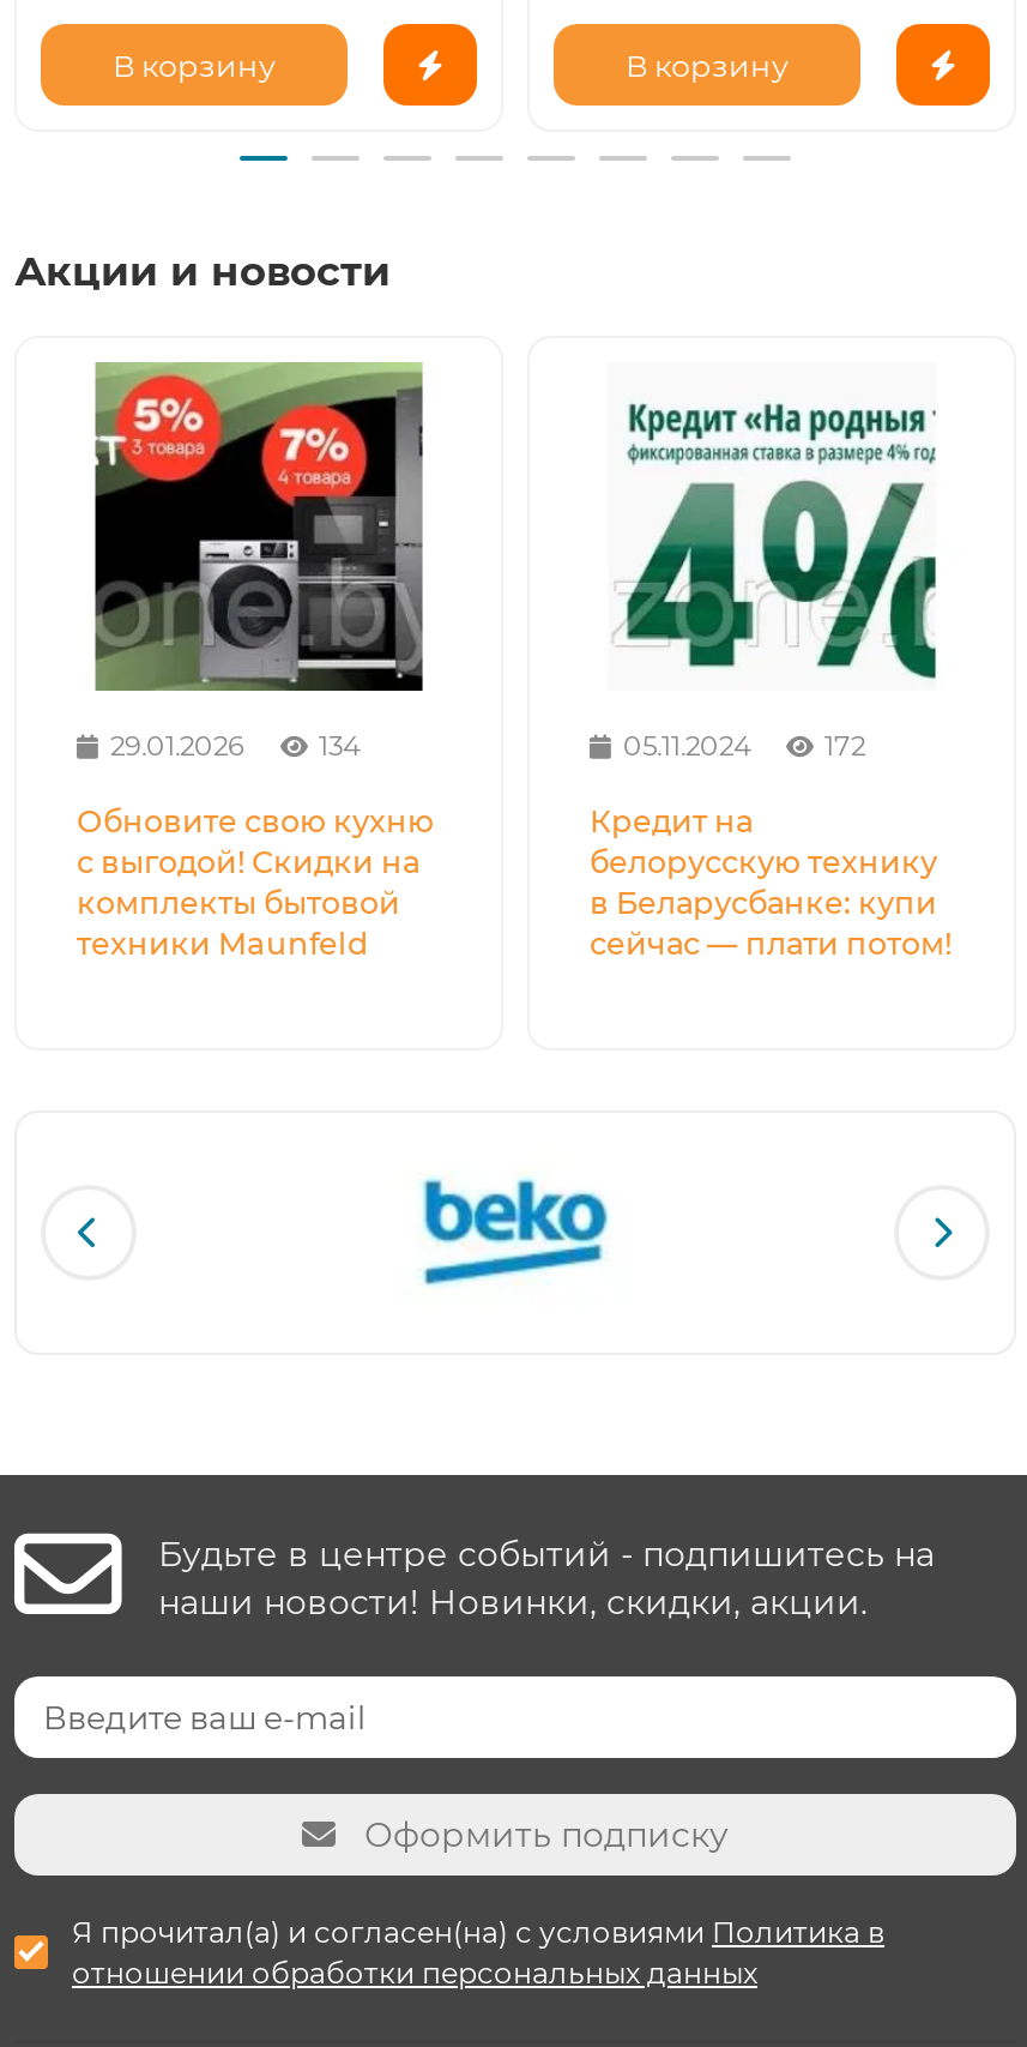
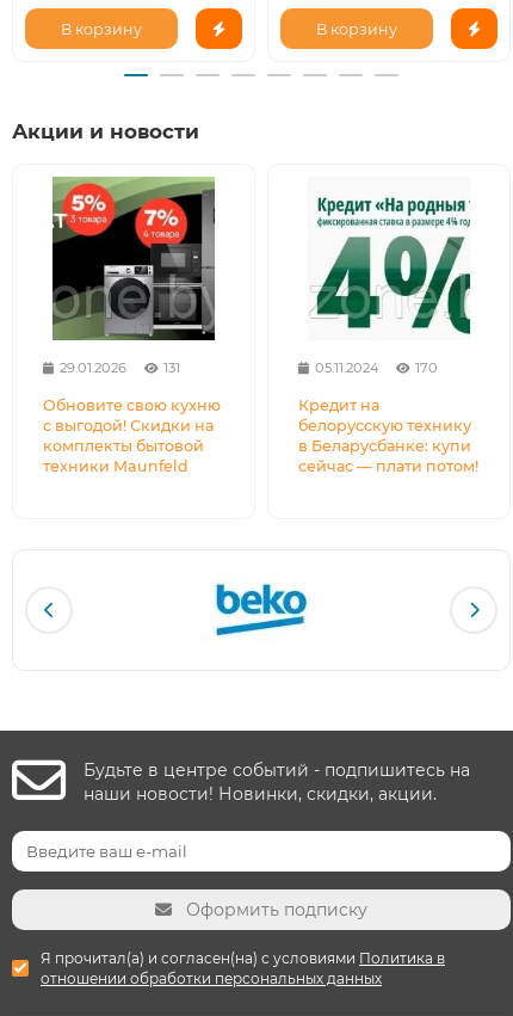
- 134
+ 131

- 172
+ 170
